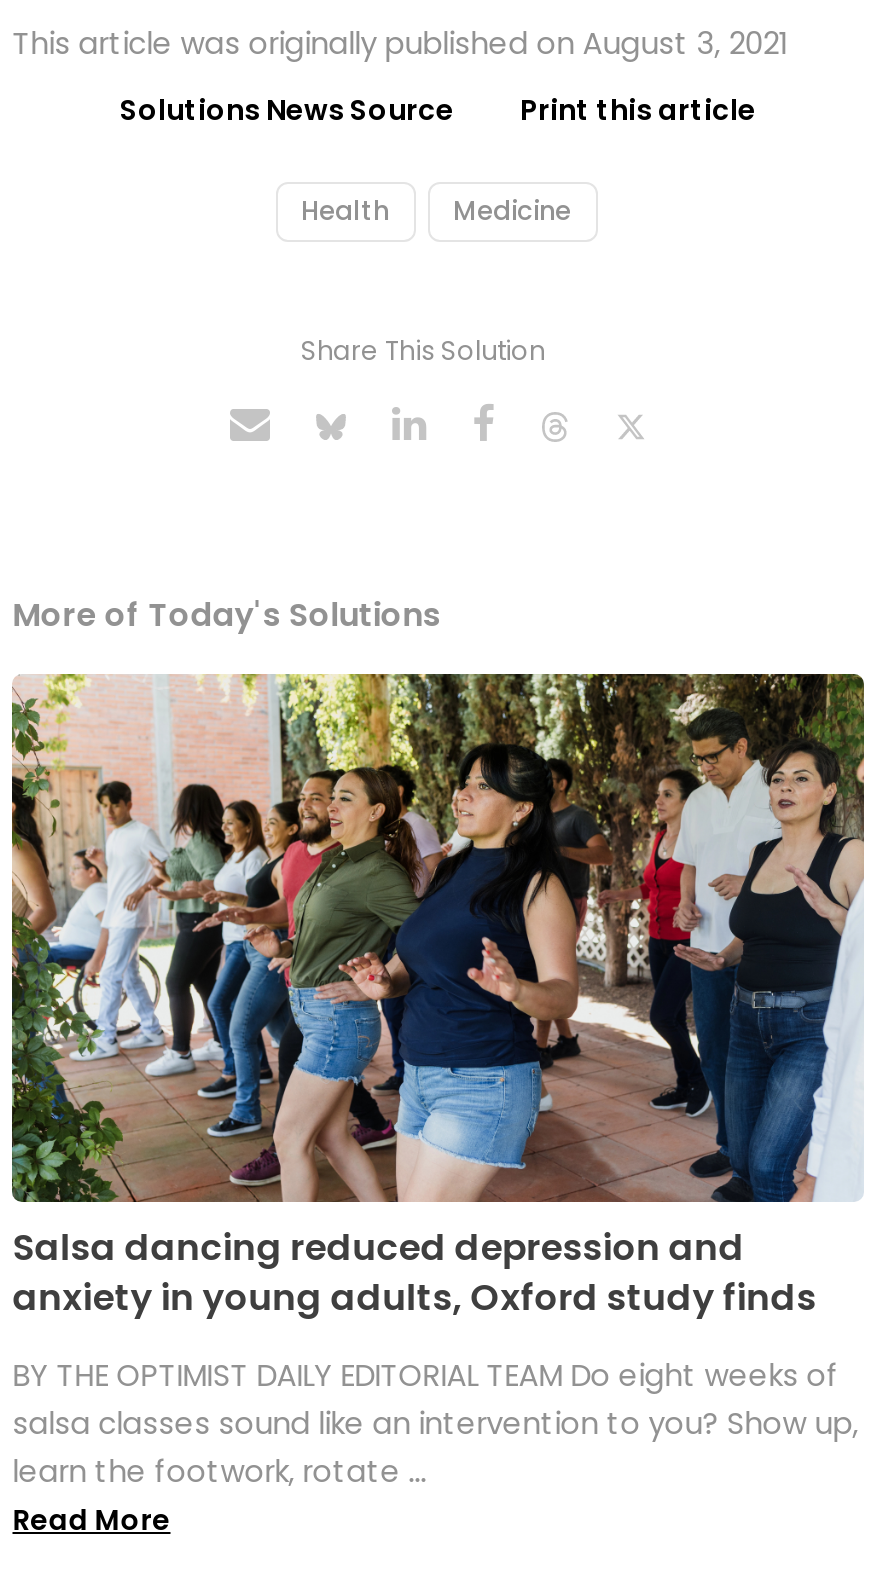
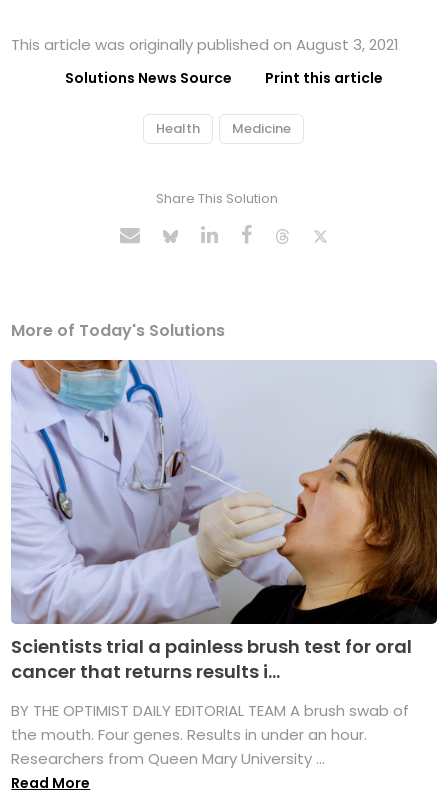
- [image]
- Salsa dancing reduced depression and
- anxiety in young adults, Oxford study finds
+ [image]
+ Scientists trial a painless brush test for oral
+ cancer that returns results i...

- BY THE OPTIMIST DAILY EDITORIAL TEAM Do eight weeks of
- salsa classes sound like an intervention to you? Show up,
- learn the footwork, rotate ...
+ BY THE OPTIMIST DAILY EDITORIAL TEAM A brush swab of
+ the mouth. Four genes. Results in under an hour.
+ Researchers from Queen Mary University ...
